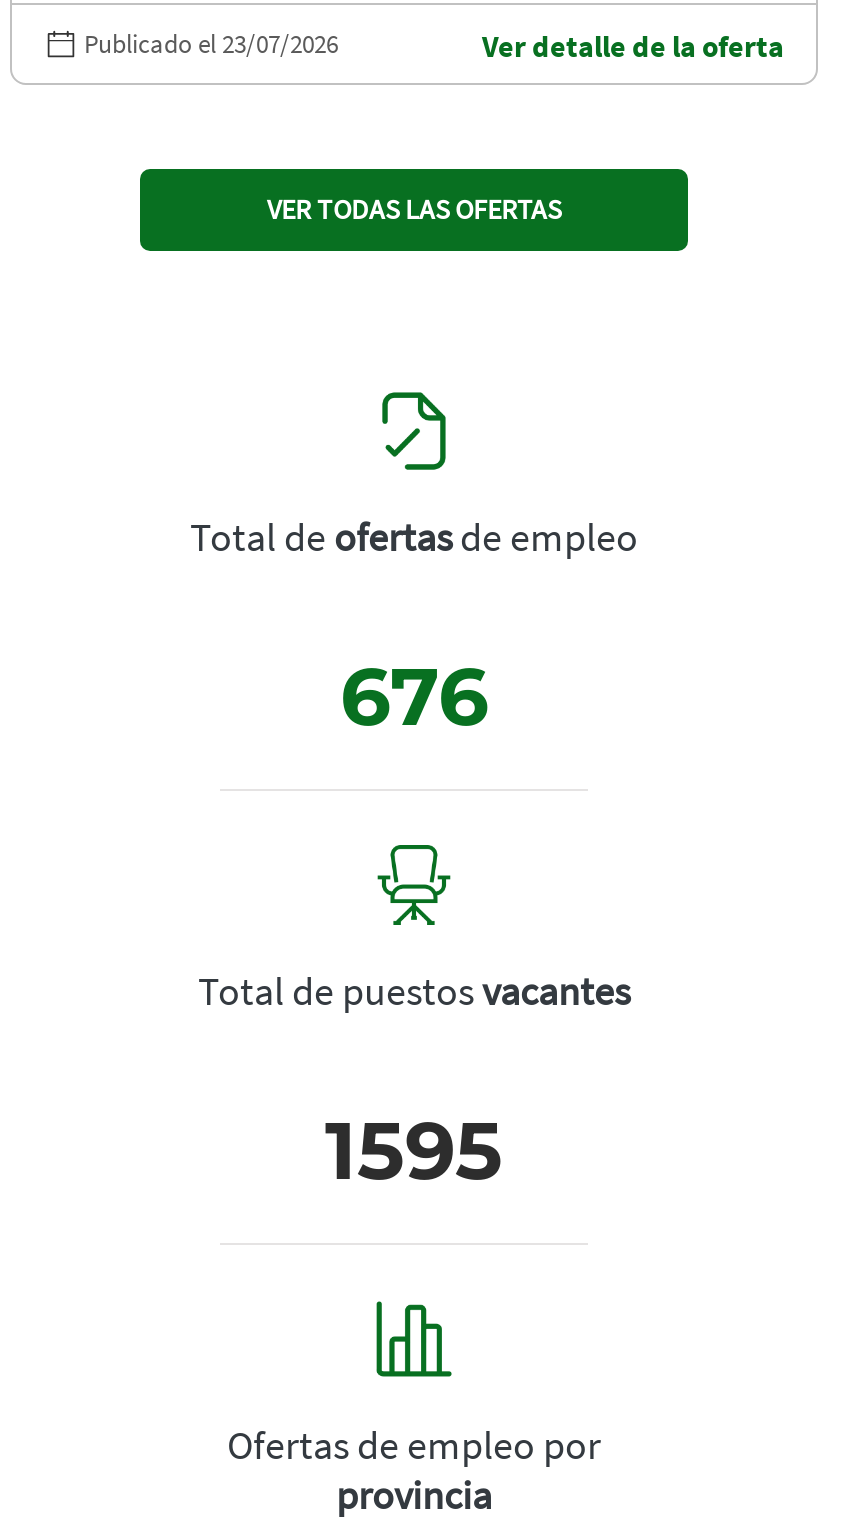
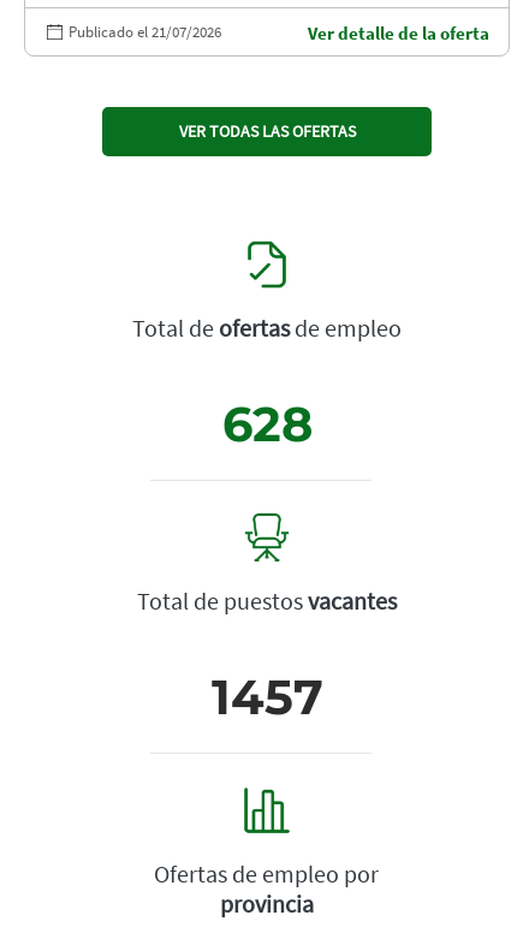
- Publicado el 23/07/2026
+ Publicado el 21/07/2026

- 676
+ 628

- 1595
+ 1457
